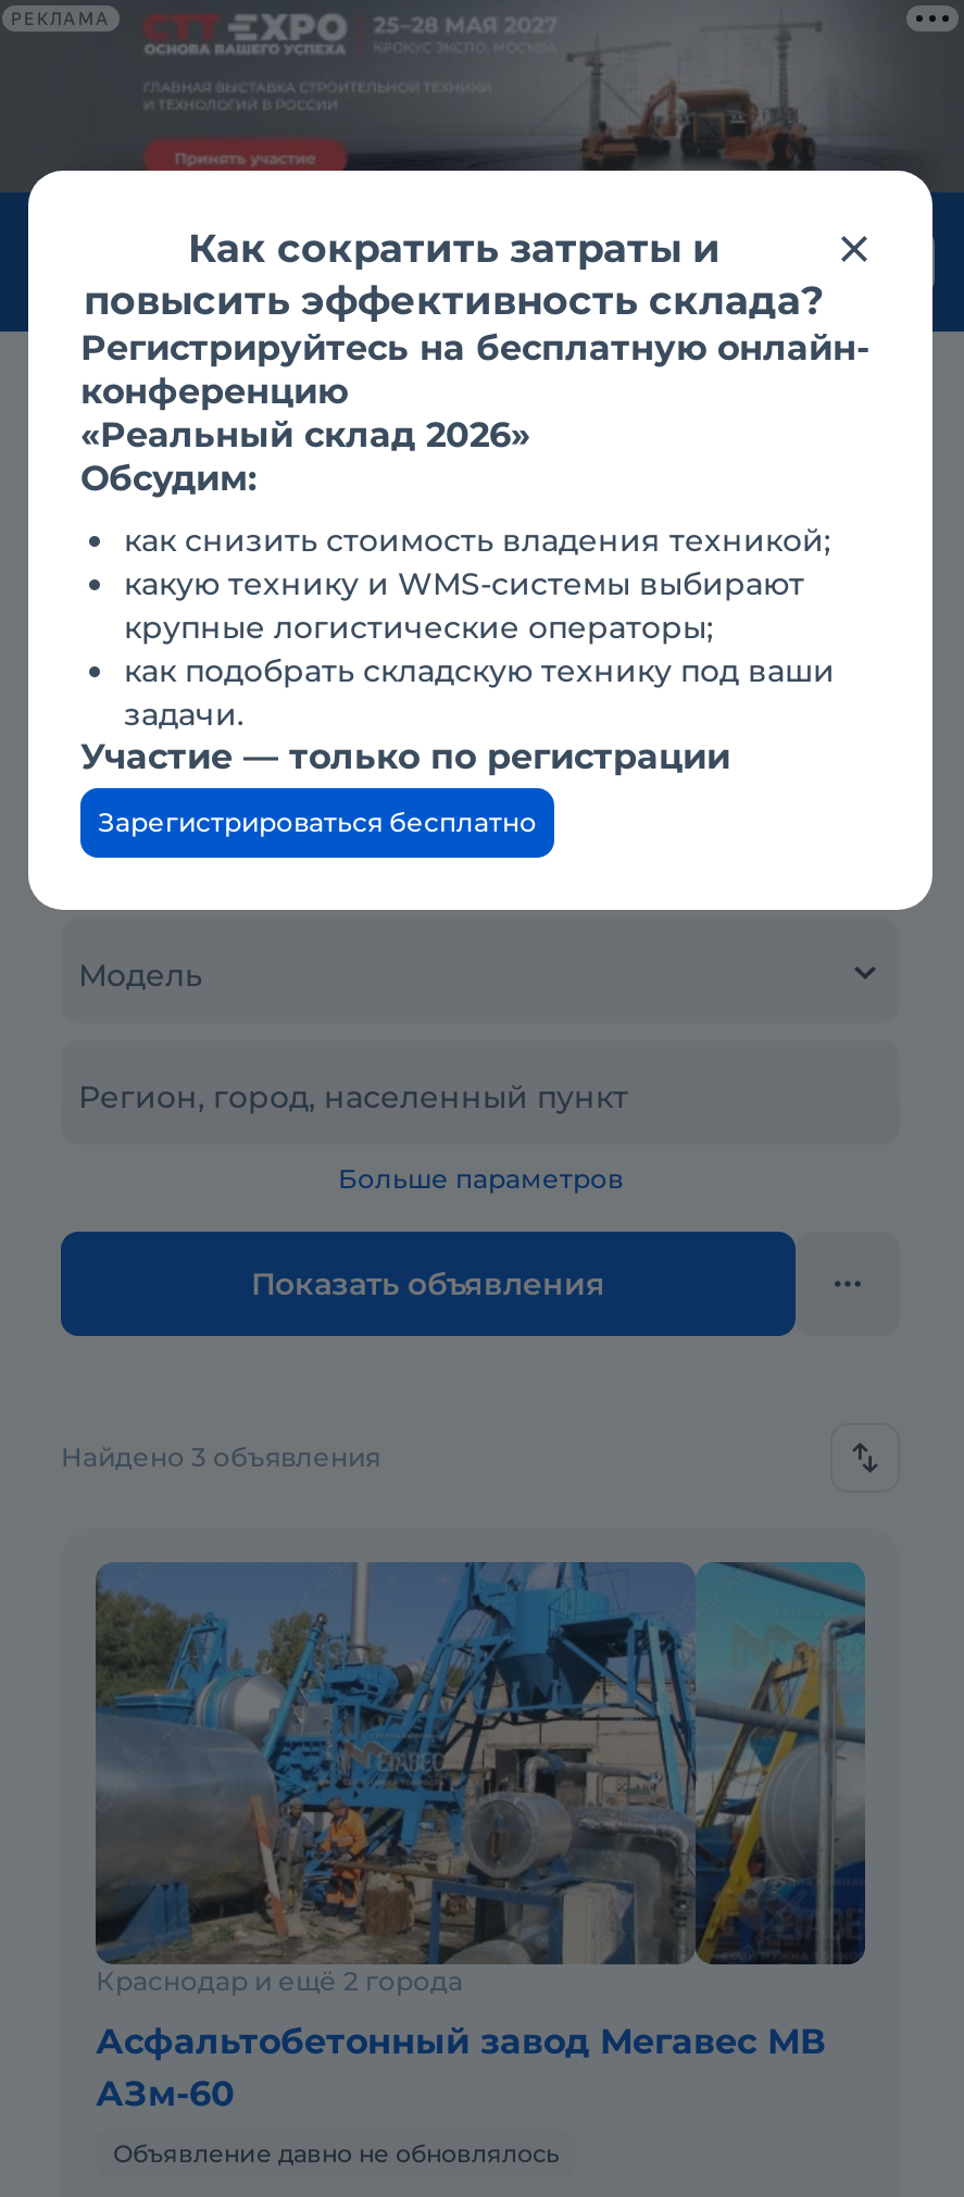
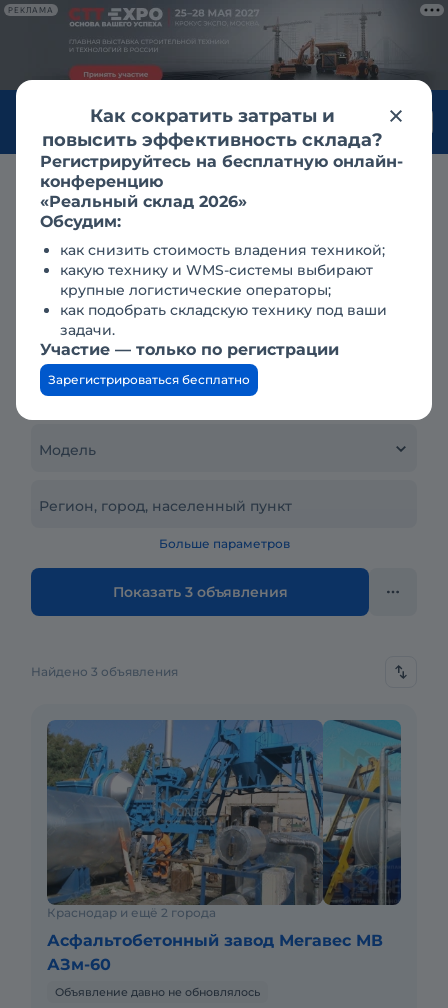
- Показать объявления
+ Показать 3 объявления
